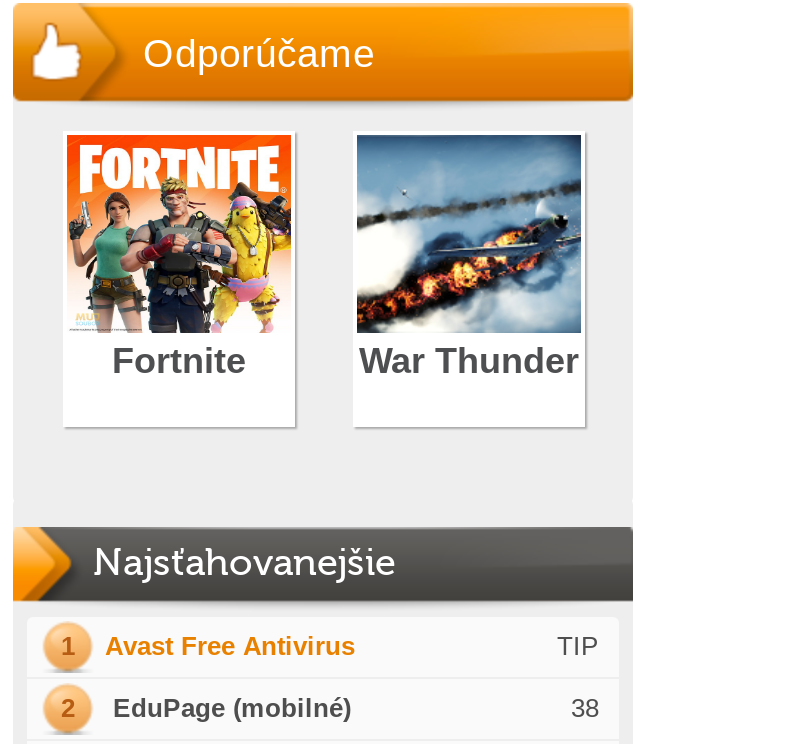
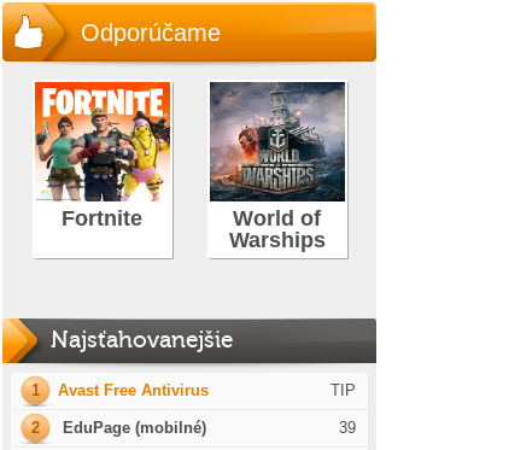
- [image]
- War Thunder
+ [image]
+ World of
+ Warships

- 38
+ 39
